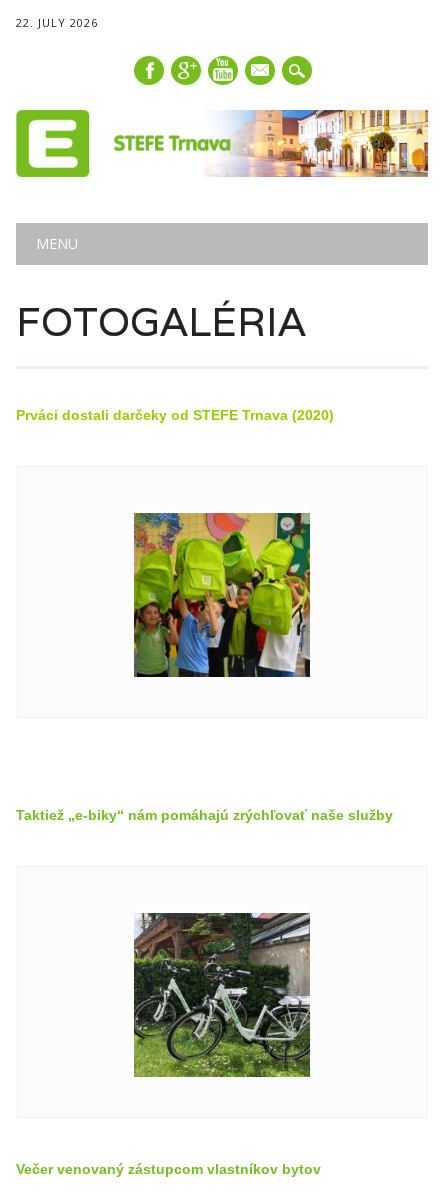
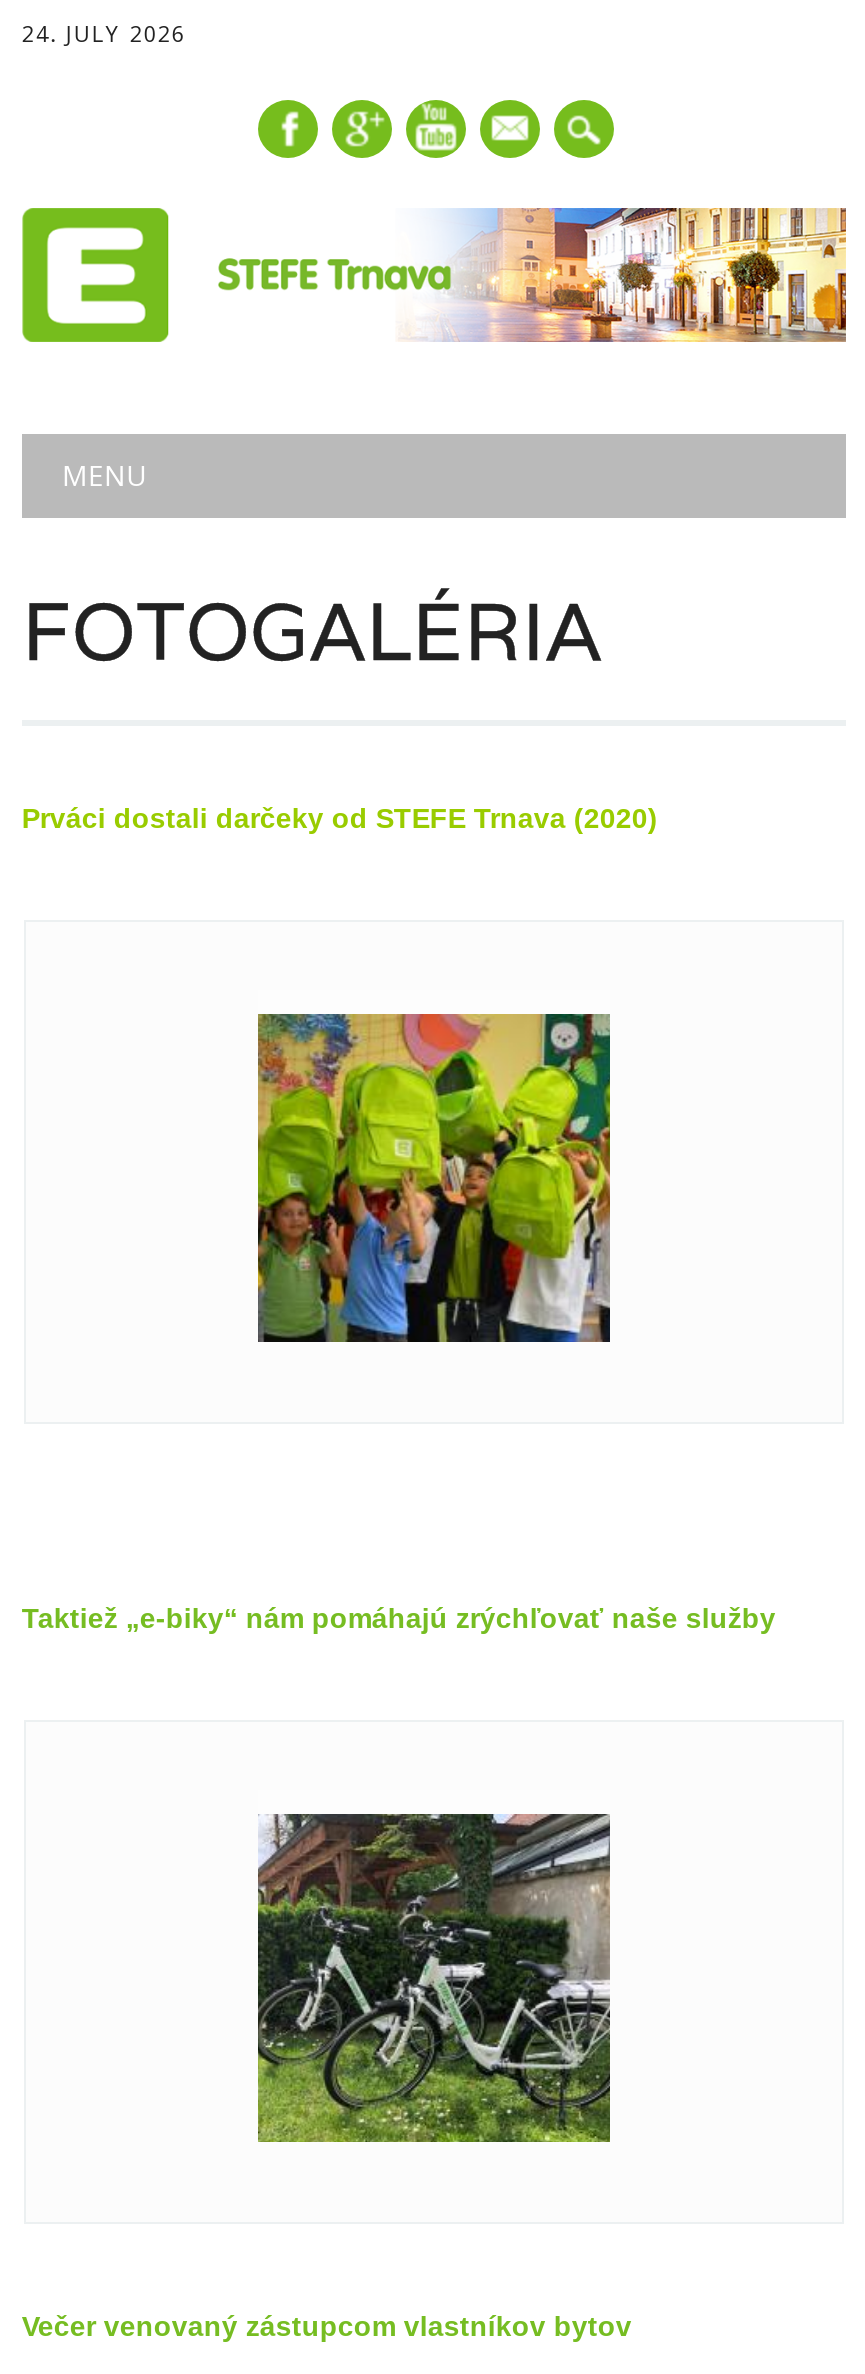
- 22. JULY 2026
+ 24. JULY 2026
